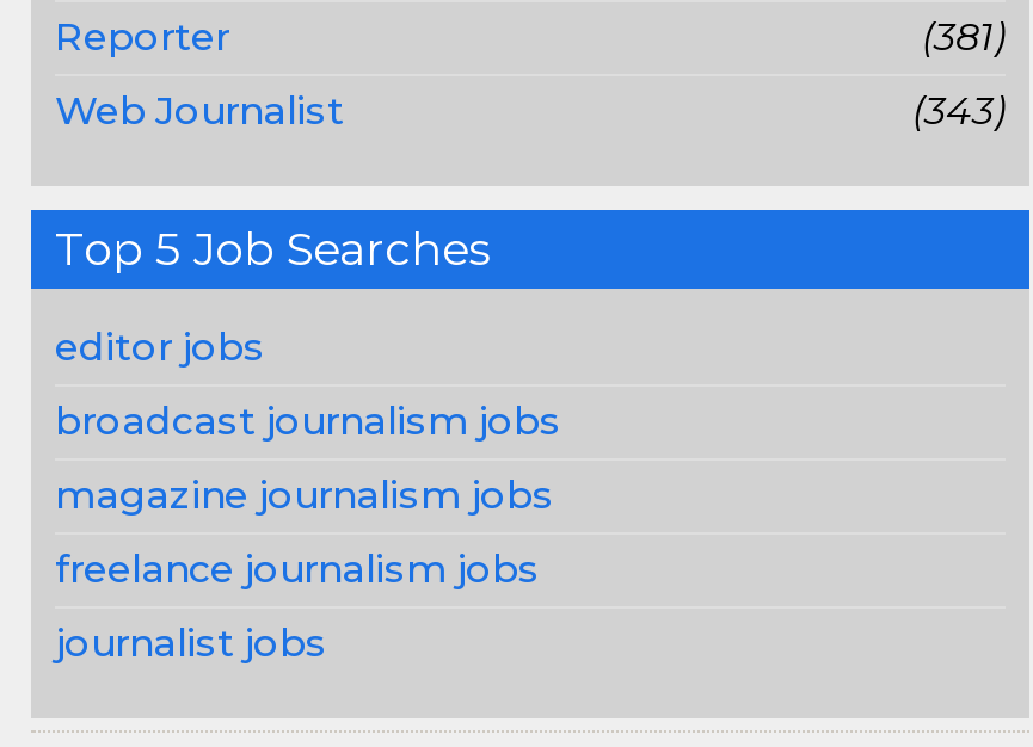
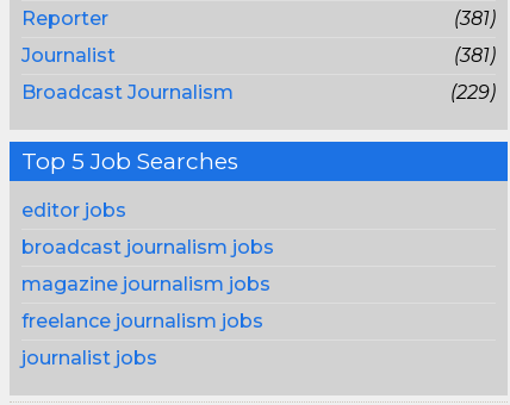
- Web Journalist
- (343)
+ Journalist
+ (381)
+ Broadcast Journalism
+ (229)
